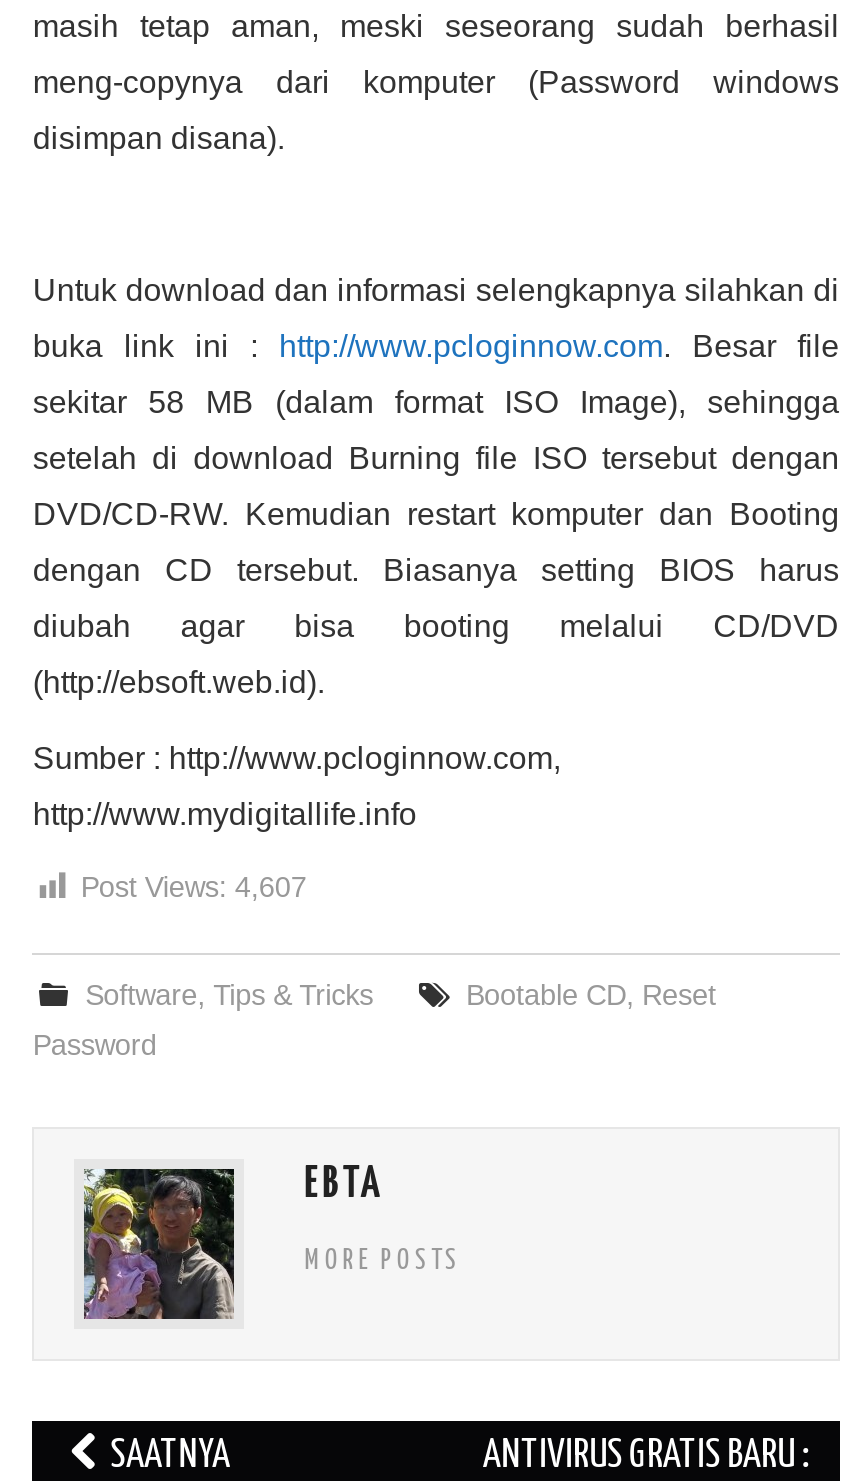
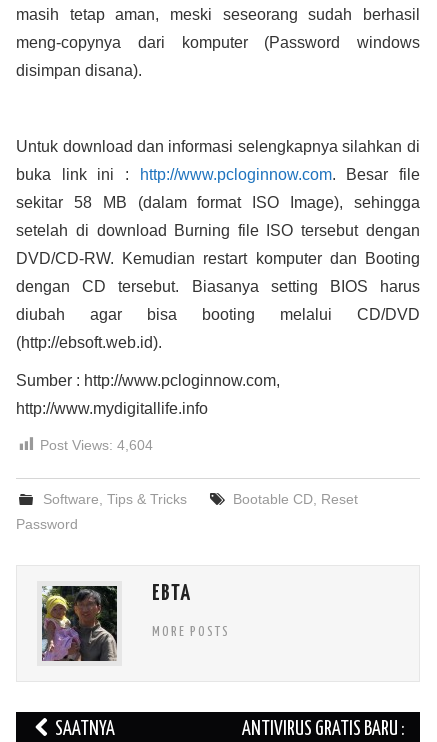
- Post Views: 4,607
+ Post Views: 4,604
